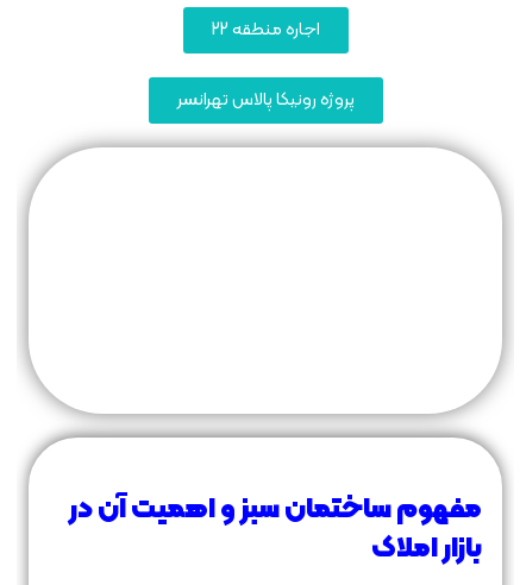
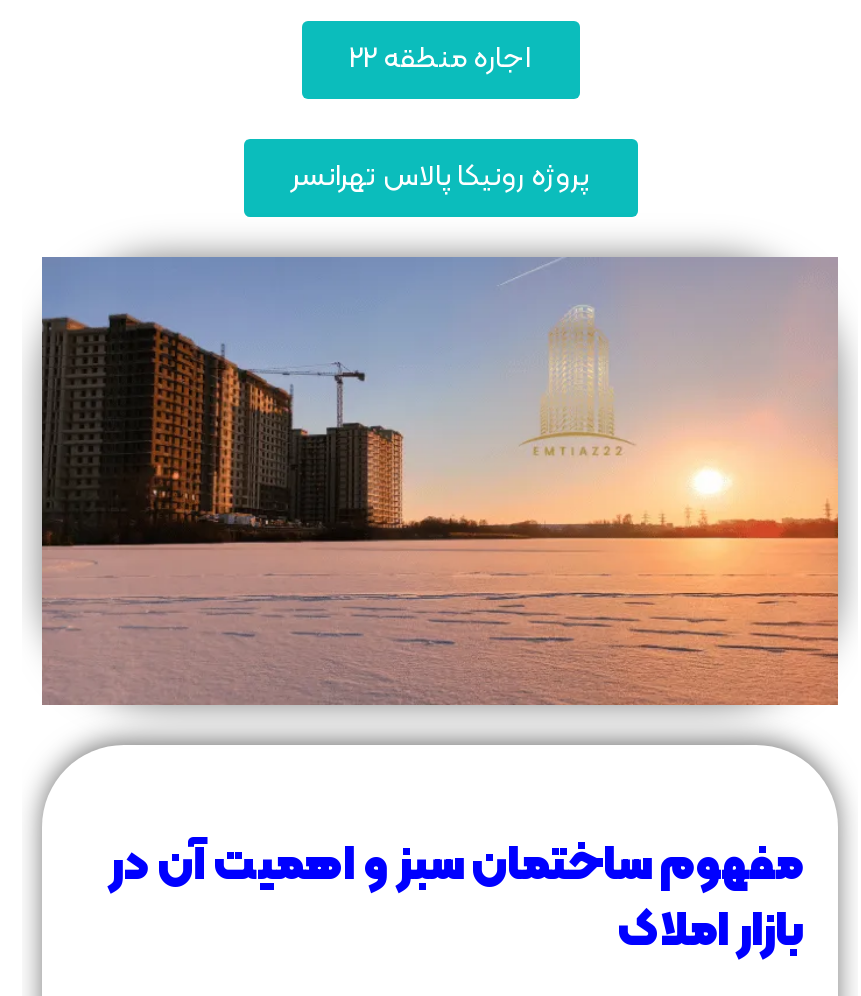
+ [image]
